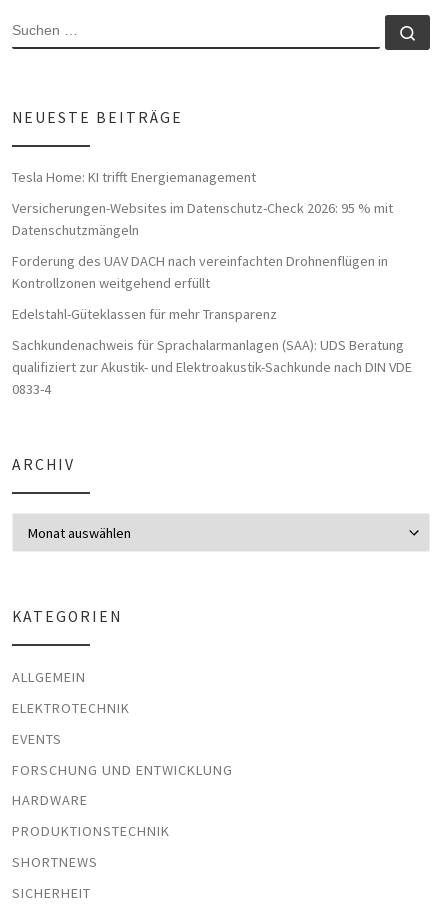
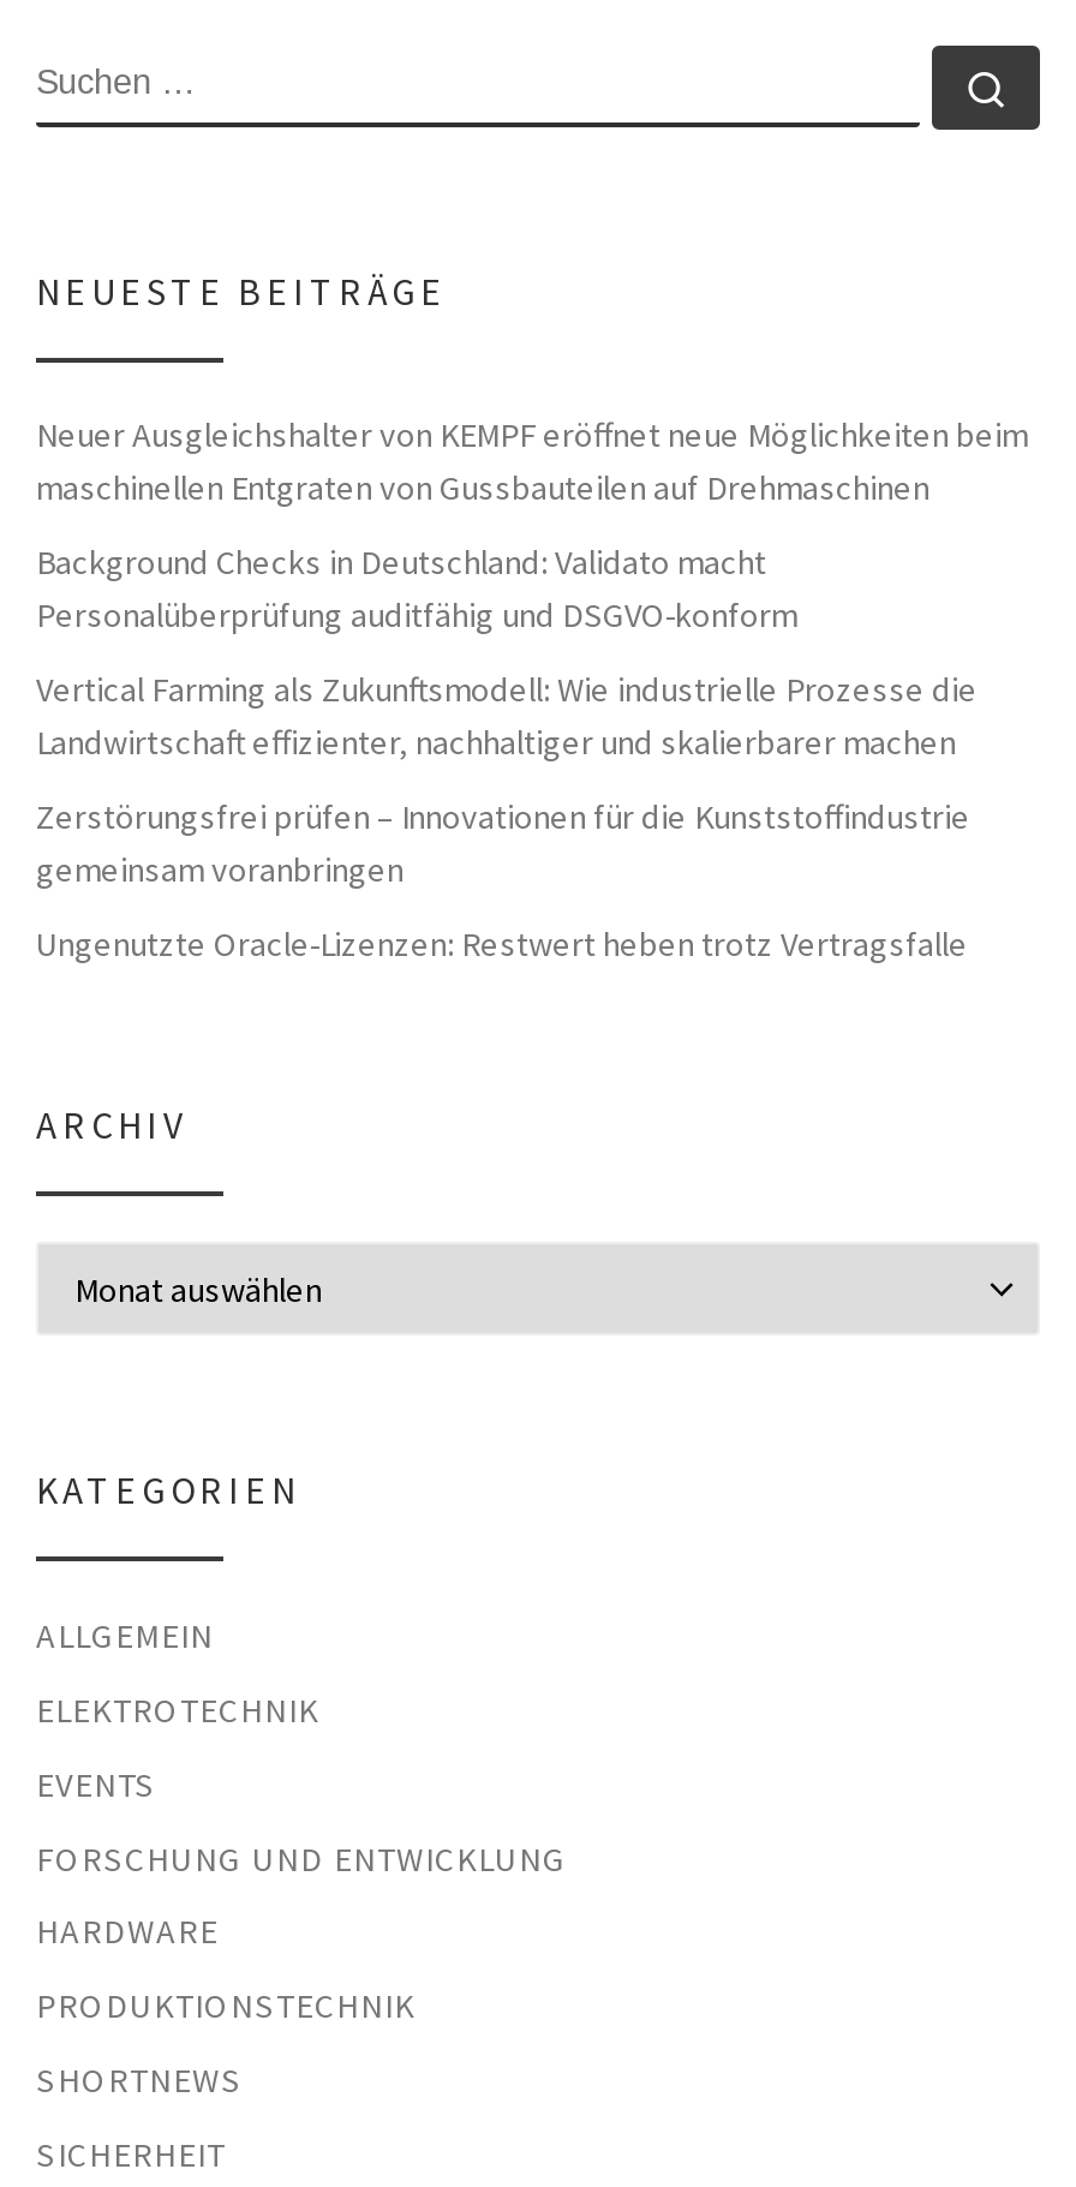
- Tesla Home: KI trifft Energiemanagement
+ Neuer Ausgleichshalter von KEMPF eröffnet neue Möglichkeiten beim
+ maschinellen Entgraten von Gussbauteilen auf Drehmaschinen

- Versicherungen-Websites im Datenschutz-Check 2026: 95 % mit
- Datenschutzmängeln
+ Background Checks in Deutschland: Validato macht
+ Personalüberprüfung auditfähig und DSGVO-konform

- Forderung des UAV DACH nach vereinfachten Drohnenflügen in
- Kontrollzonen weitgehend erfüllt
+ Vertical Farming als Zukunftsmodell: Wie industrielle Prozesse die
+ Landwirtschaft effizienter, nachhaltiger und skalierbarer machen

- Edelstahl-Güteklassen für mehr Transparenz
+ Zerstörungsfrei prüfen – Innovationen für die Kunststoffindustrie
+ gemeinsam voranbringen

- Sachkundenachweis für Sprachalarmanlagen (SAA): UDS Beratung
- qualifiziert zur Akustik- und Elektroakustik-Sachkunde nach DIN VDE
- 0833-4
+ Ungenutzte Oracle-Lizenzen: Restwert heben trotz Vertragsfalle
